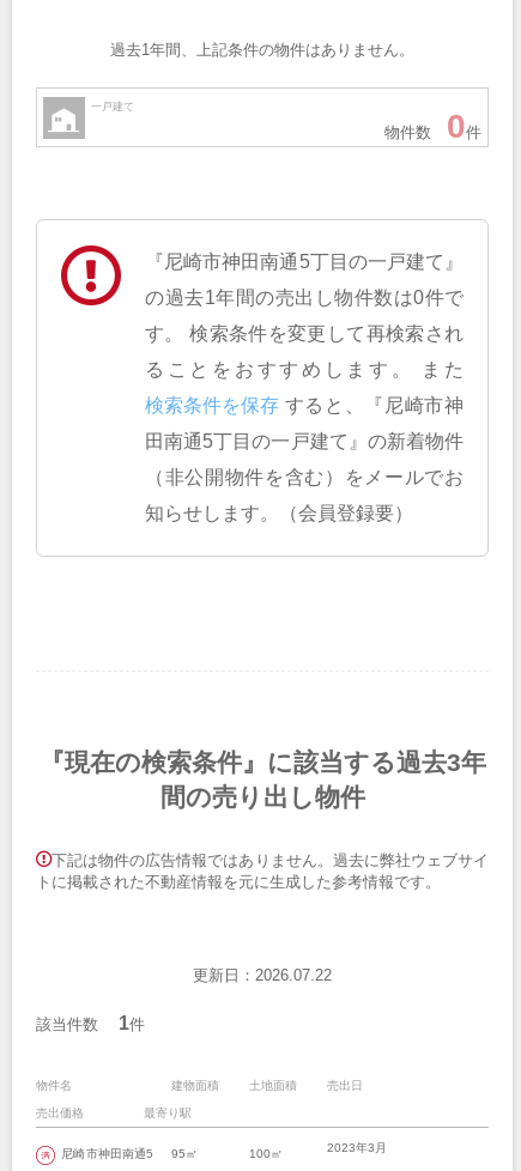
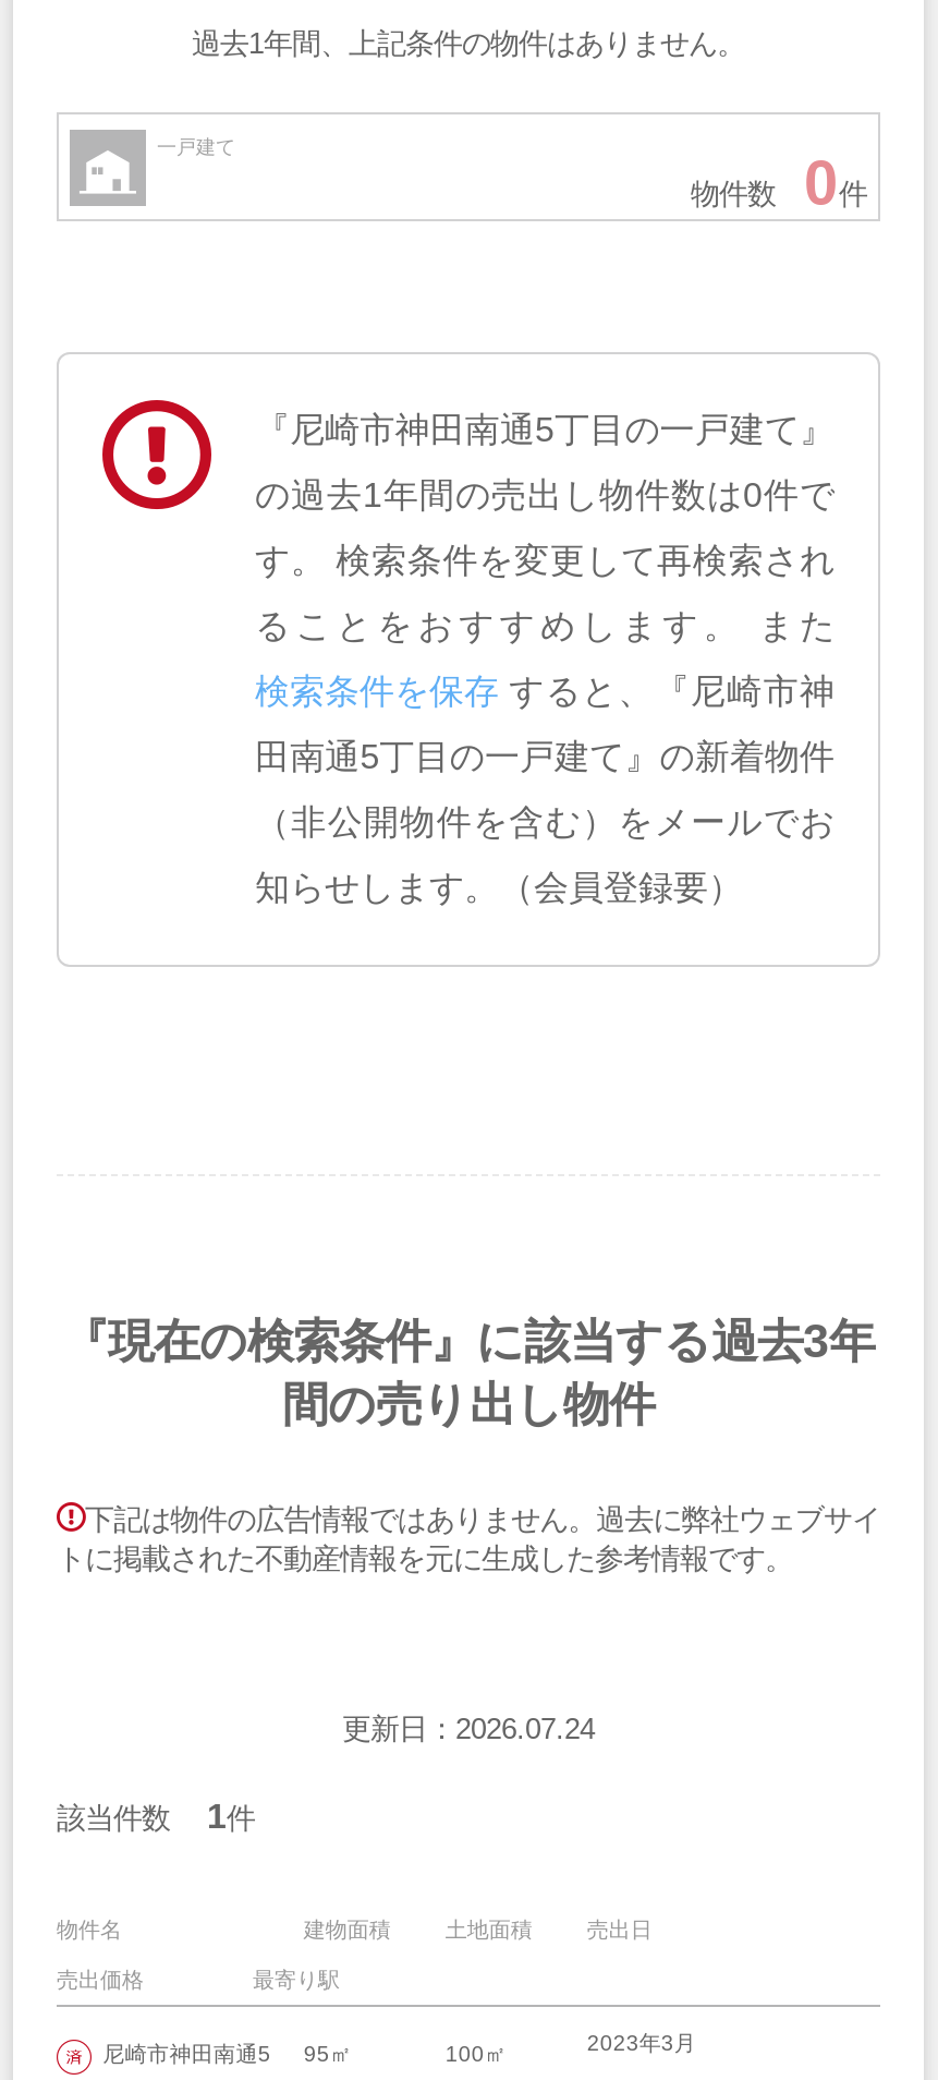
- 更新日：2026.07.22
+ 更新日：2026.07.24
